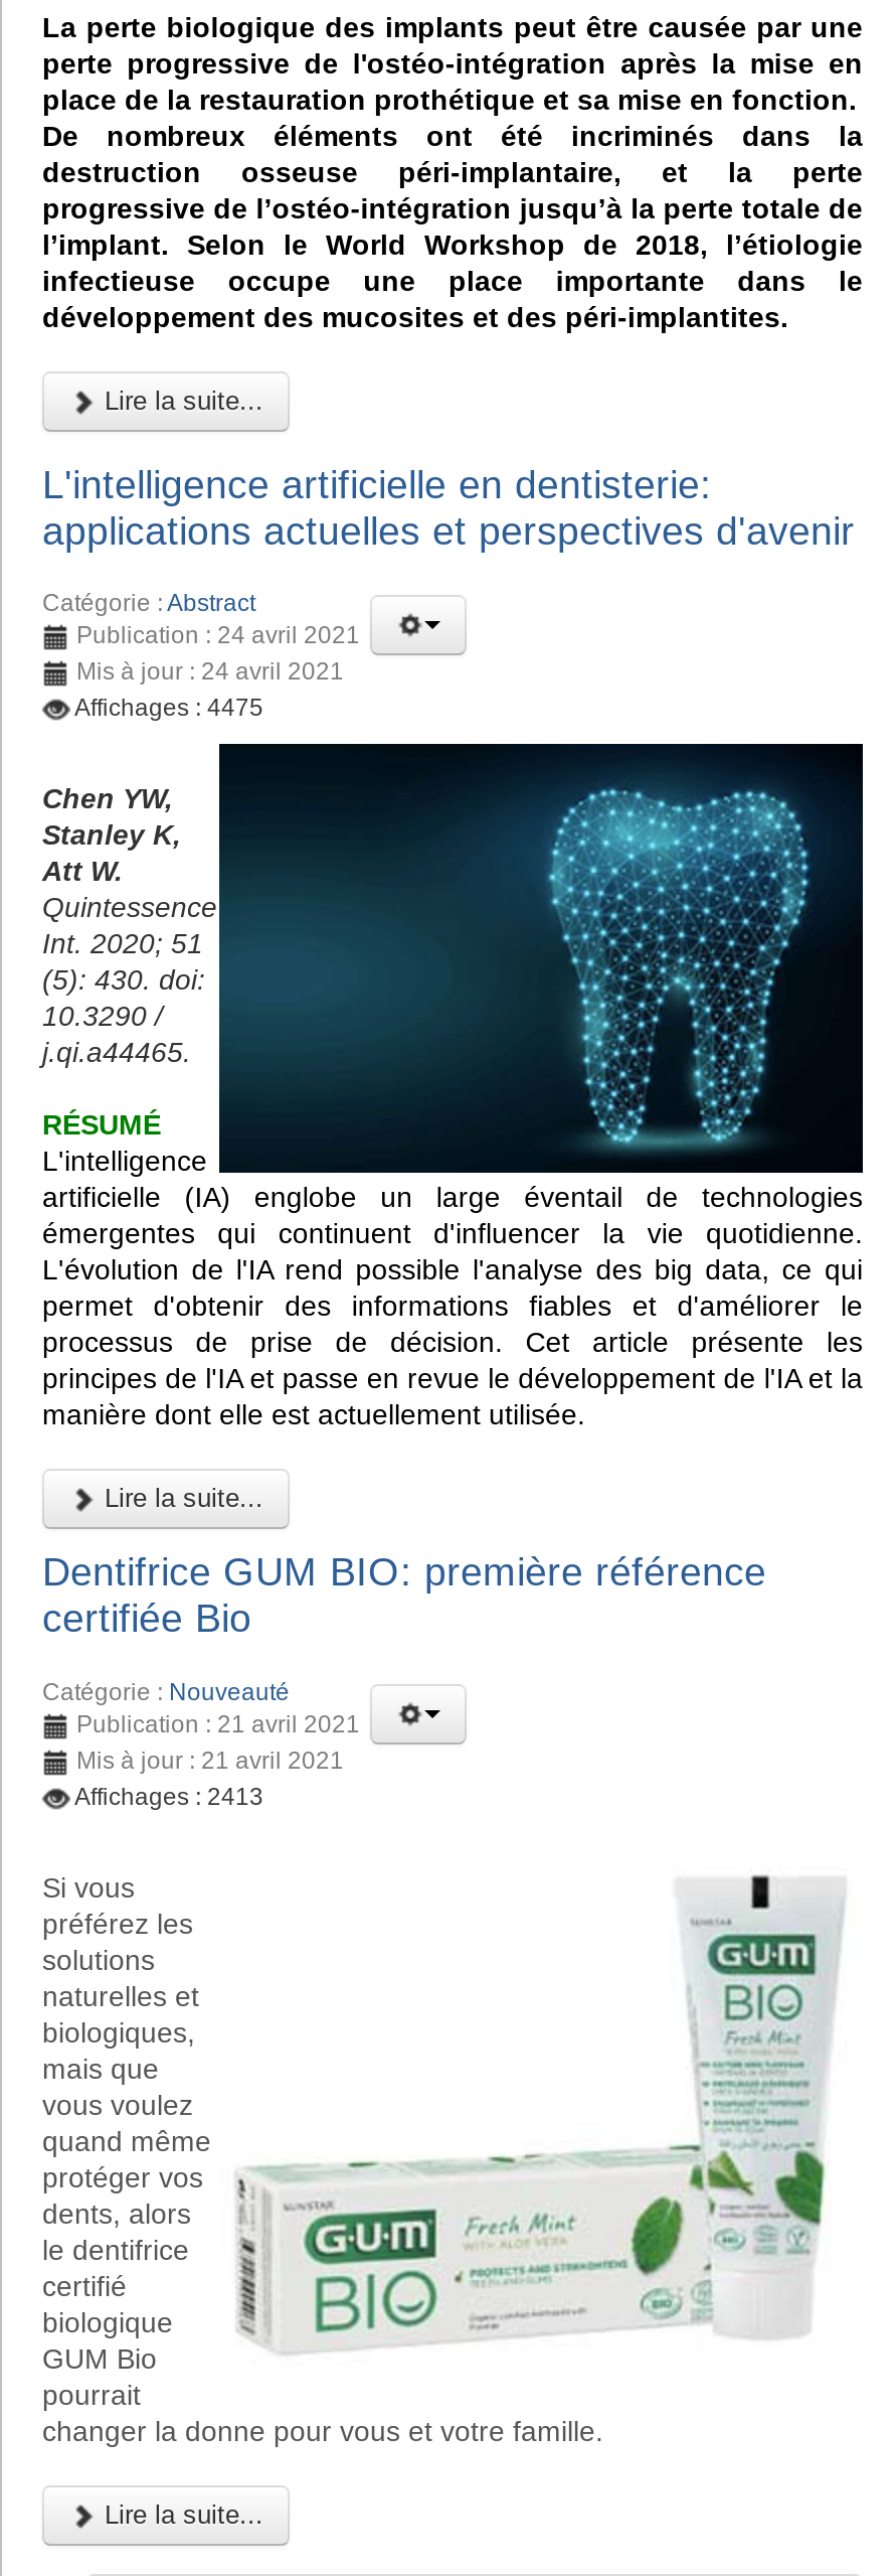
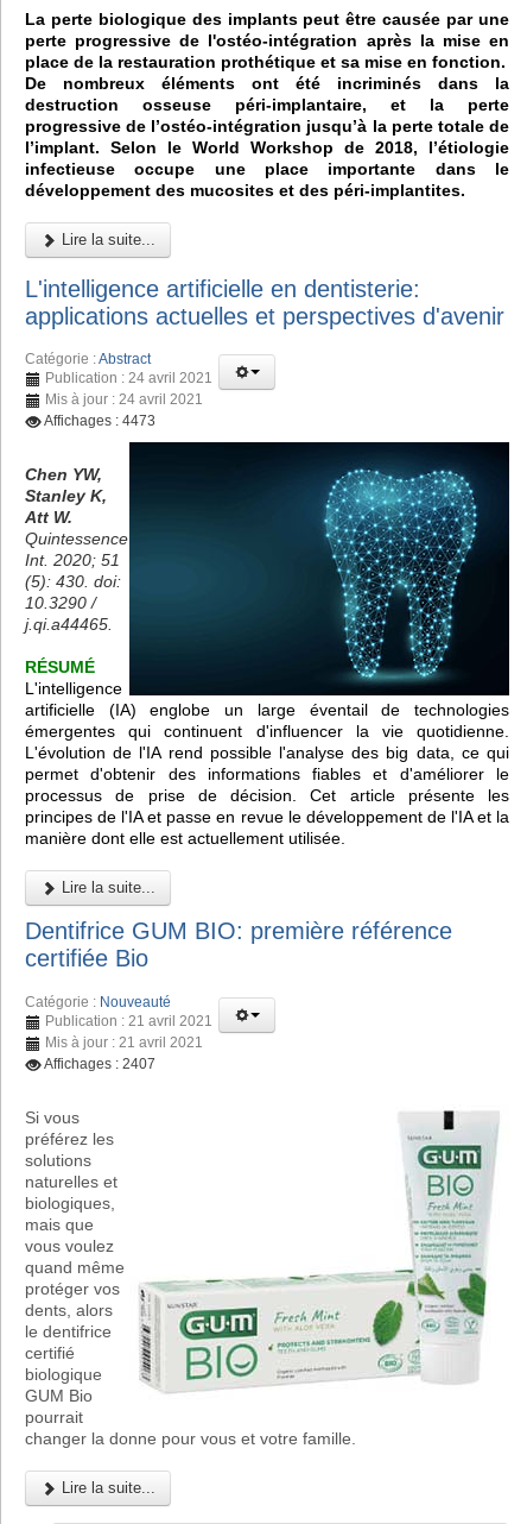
- Affichages : 4475
+ Affichages : 4473

- Affichages : 2413
+ Affichages : 2407
